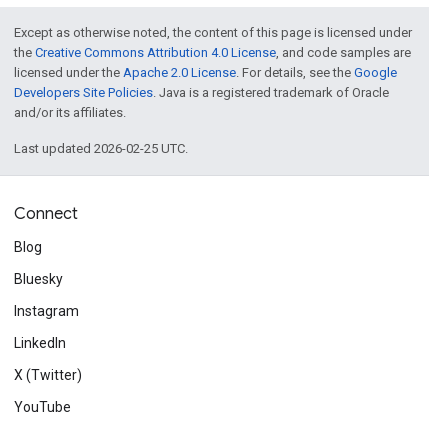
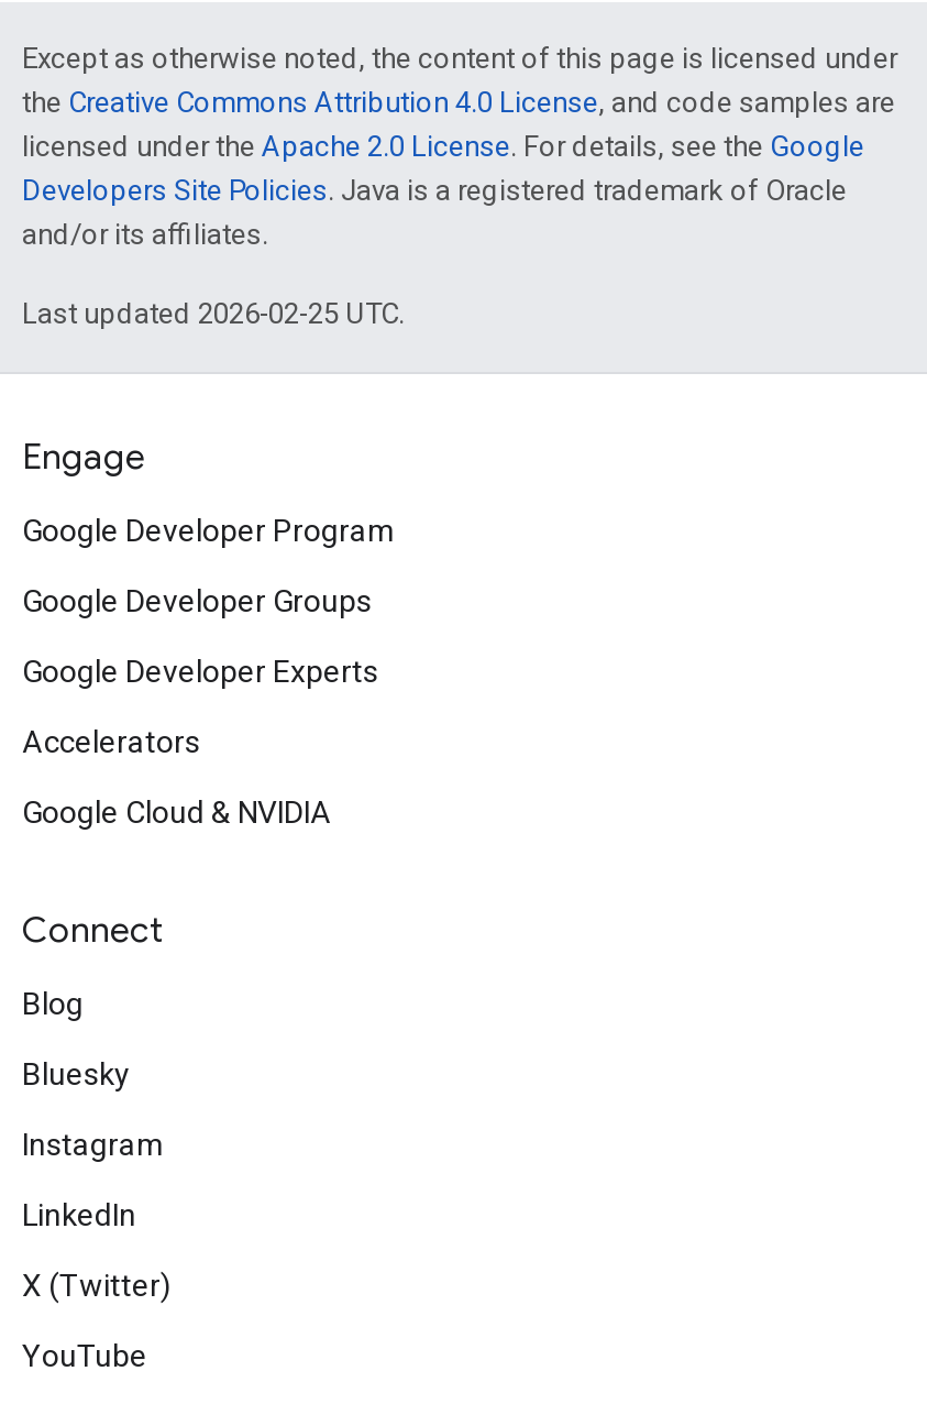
+ Engage
+ Google Developer Program
+ Google Developer Groups
+ Google Developer Experts
+ Accelerators
+ Google Cloud & NVIDIA
